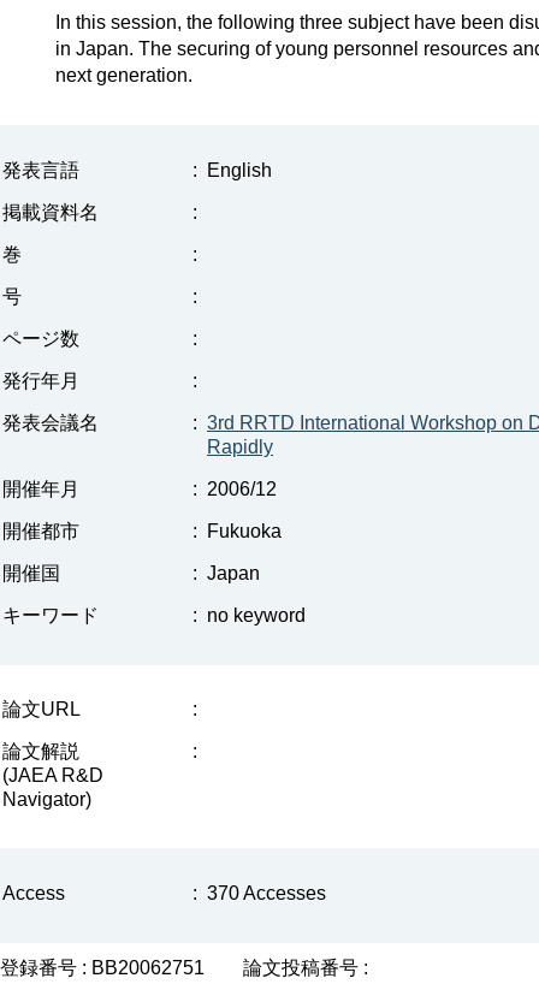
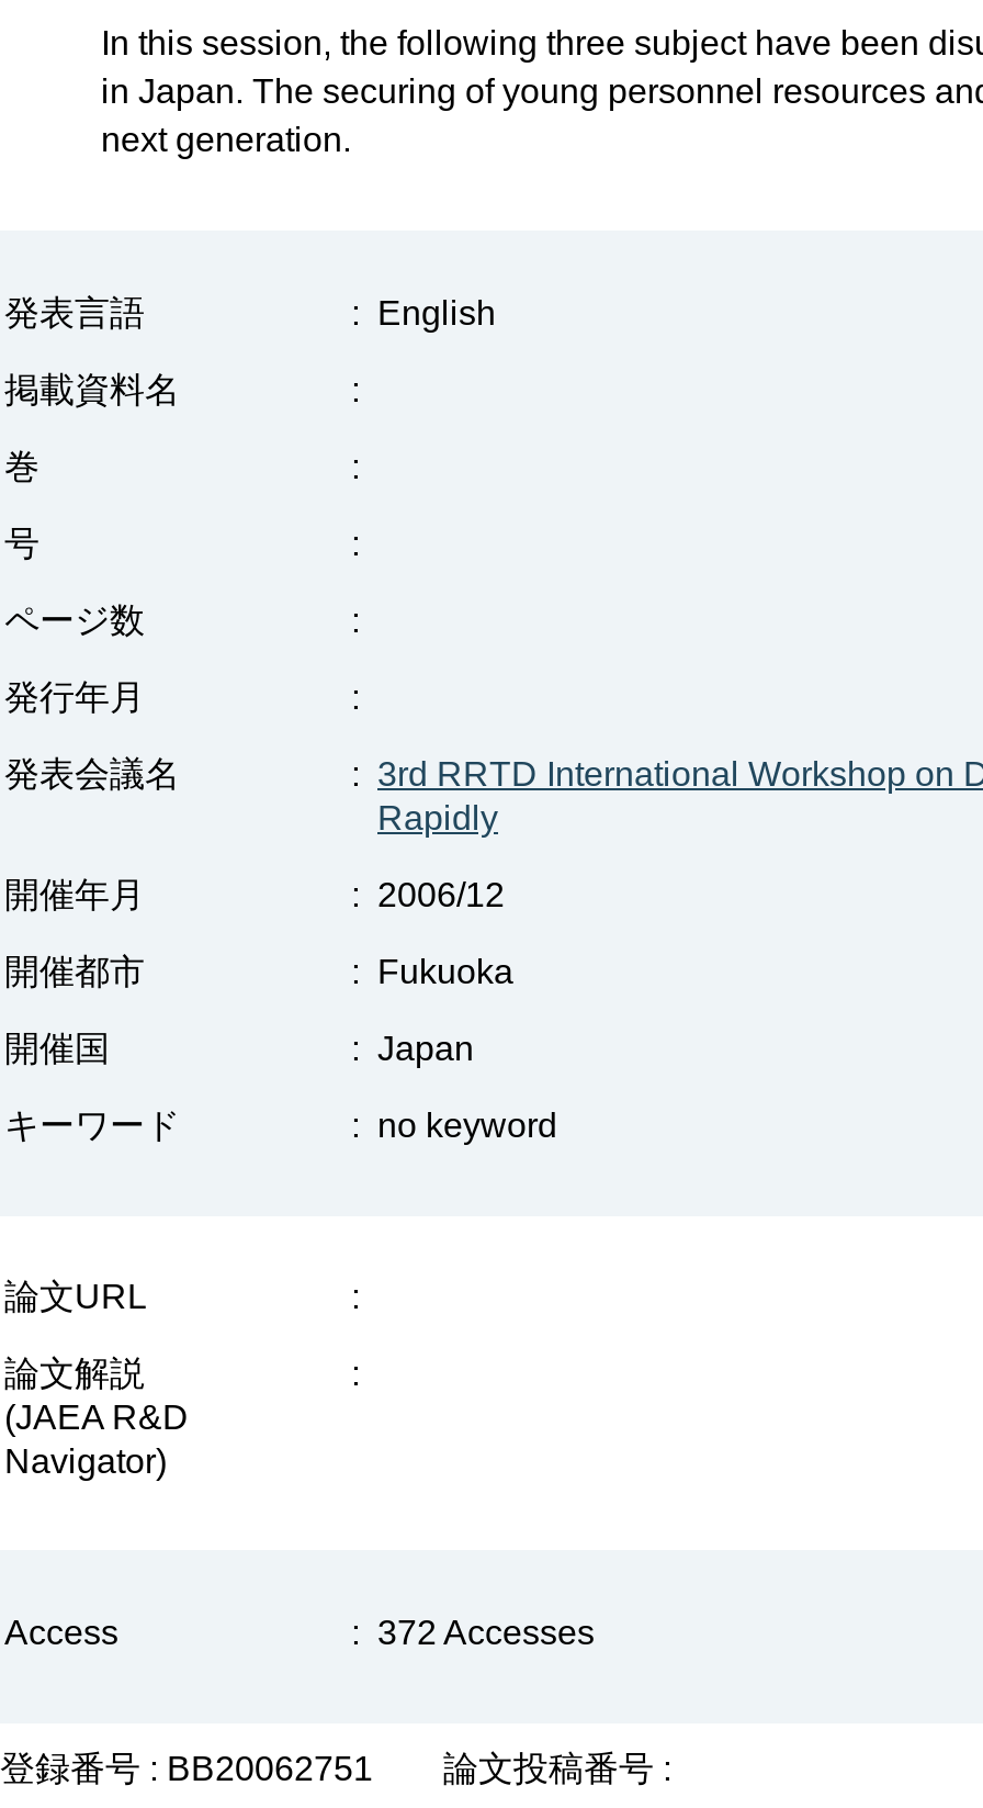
- : 370 Accesses
+ : 372 Accesses
